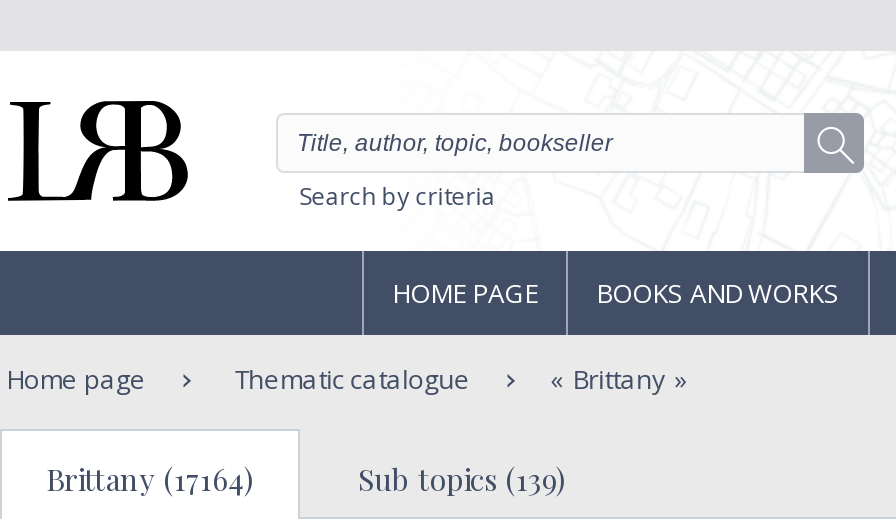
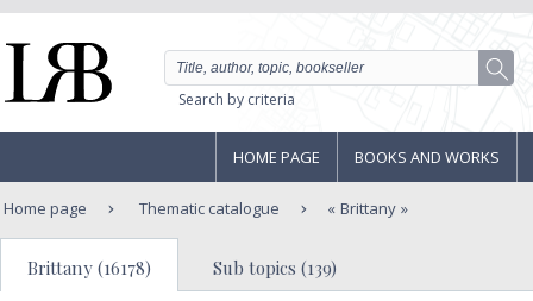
- Brittany (17164)
+ Brittany (16178)
